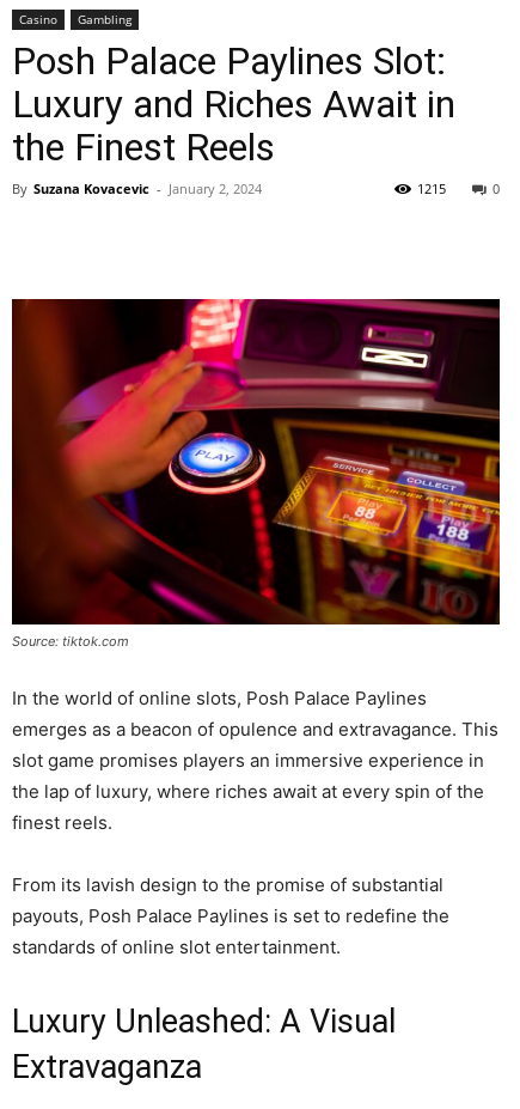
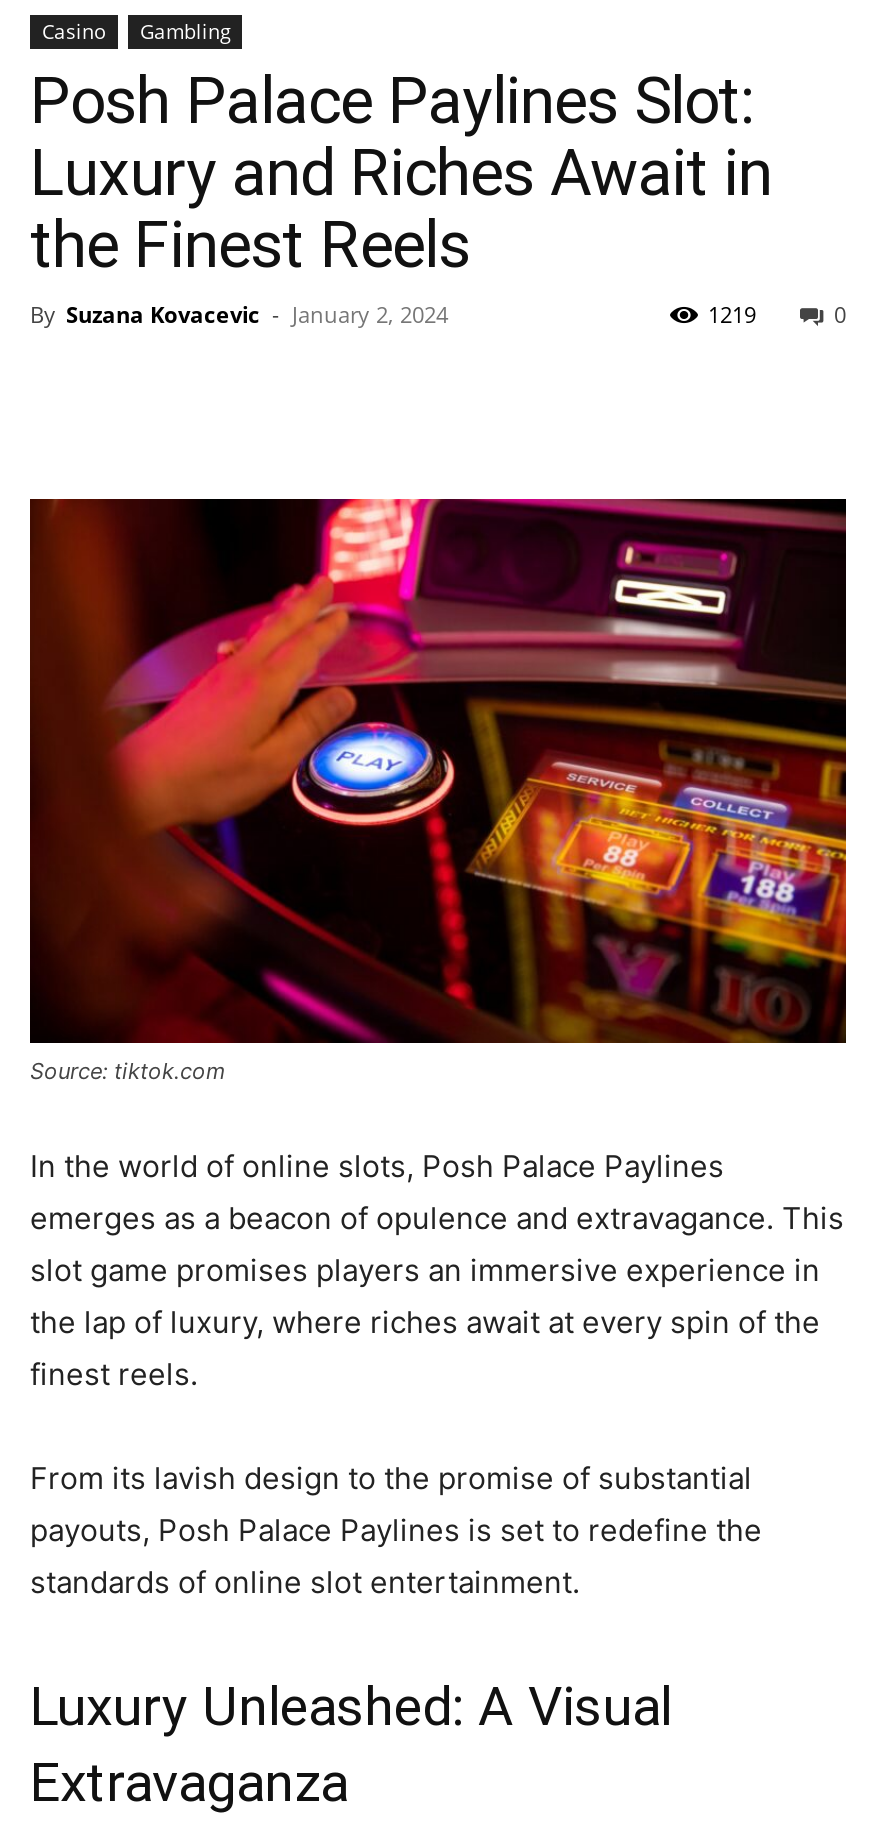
- 1215
+ 1219
